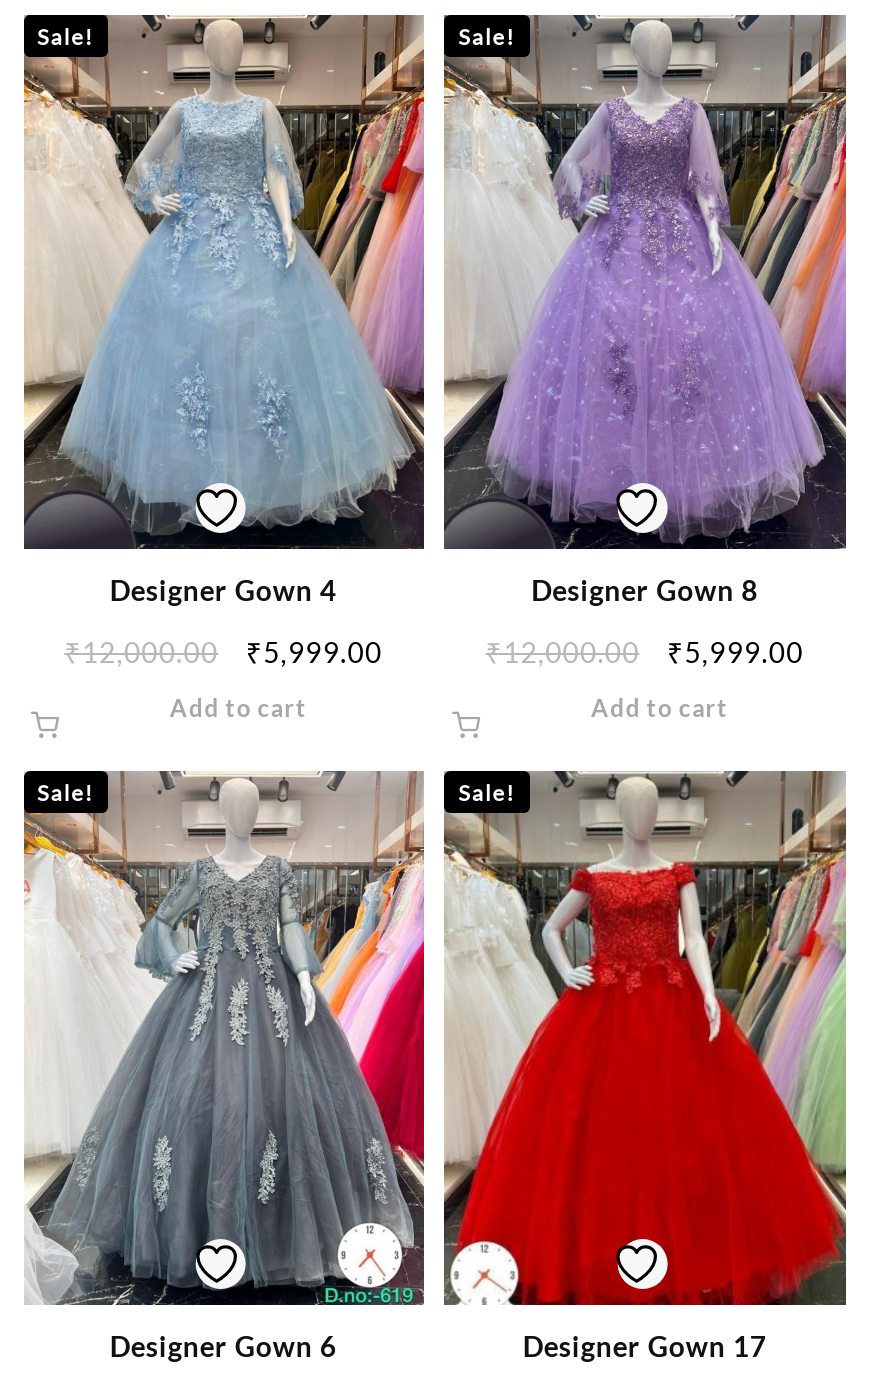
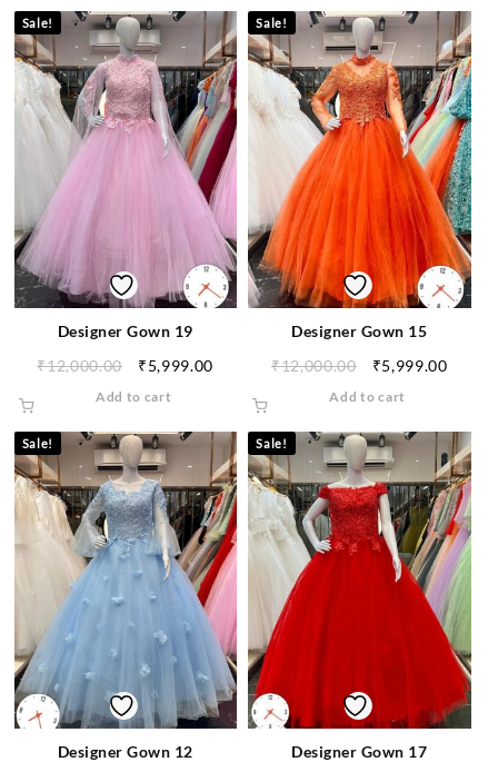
- [image]
- Designer Gown 4
+ [image]
+ Designer Gown 19

- [image]
- Designer Gown 8
+ [image]
+ Designer Gown 15

- [image]
- Designer Gown 6
+ [image]
+ Designer Gown 12
